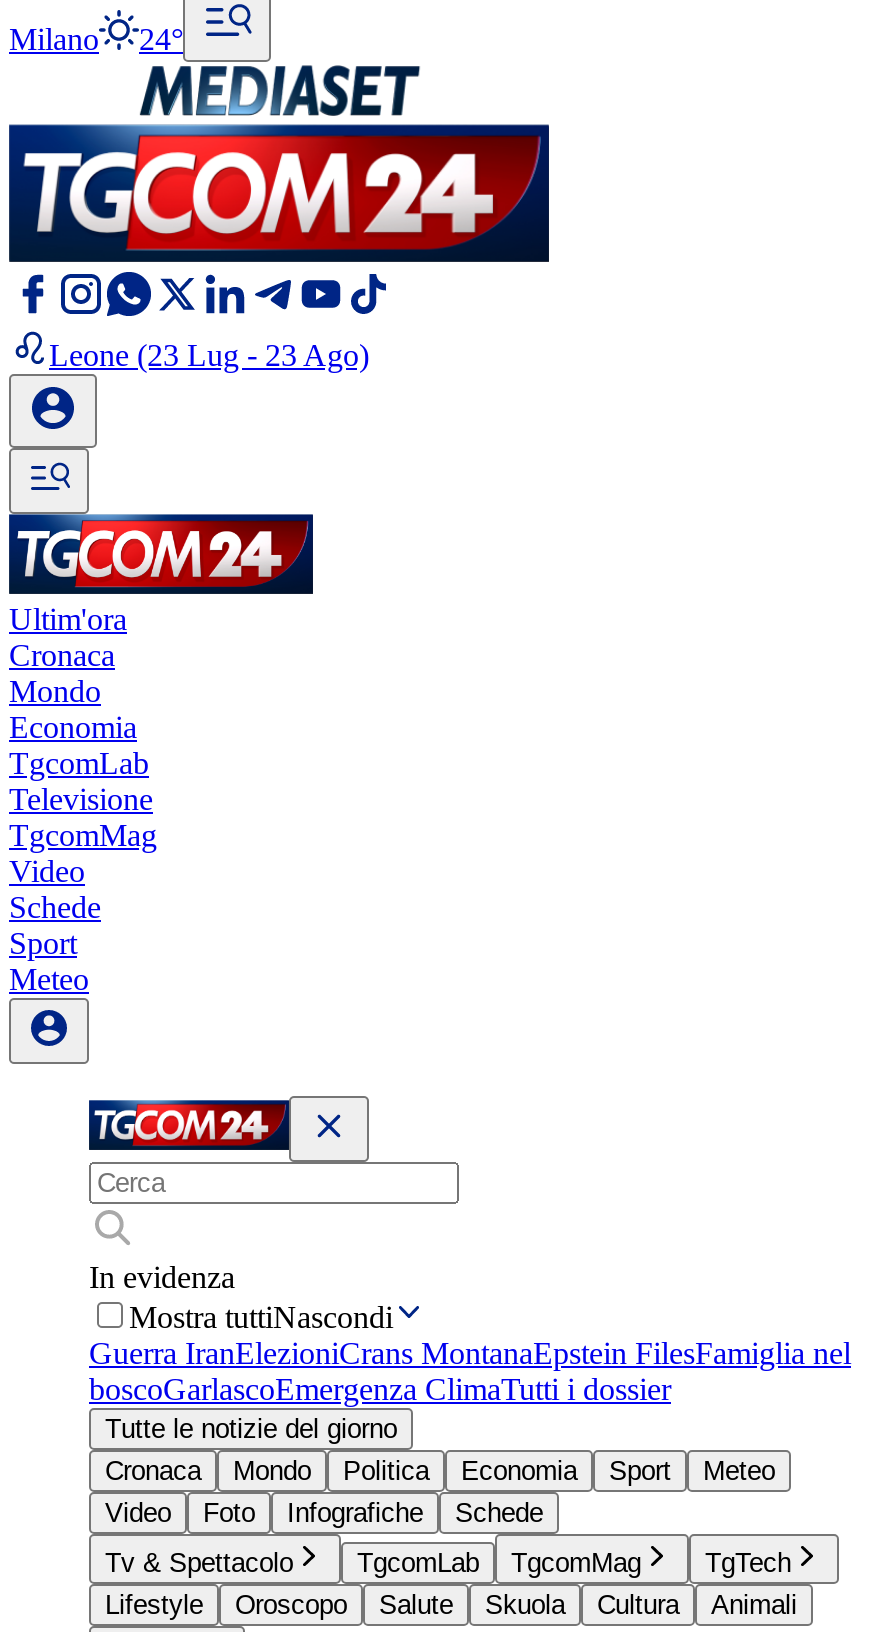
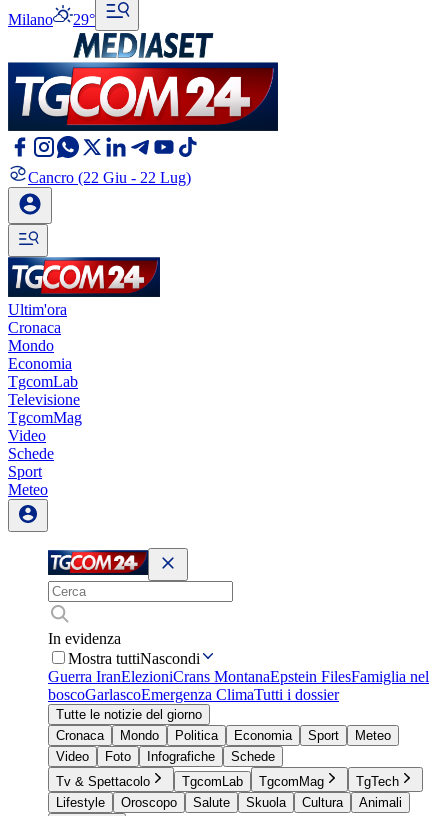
- Milano 24°
+ Milano 29°

- Leone (23 Lug - 23 Ago)
+ Cancro (22 Giu - 22 Lug)
